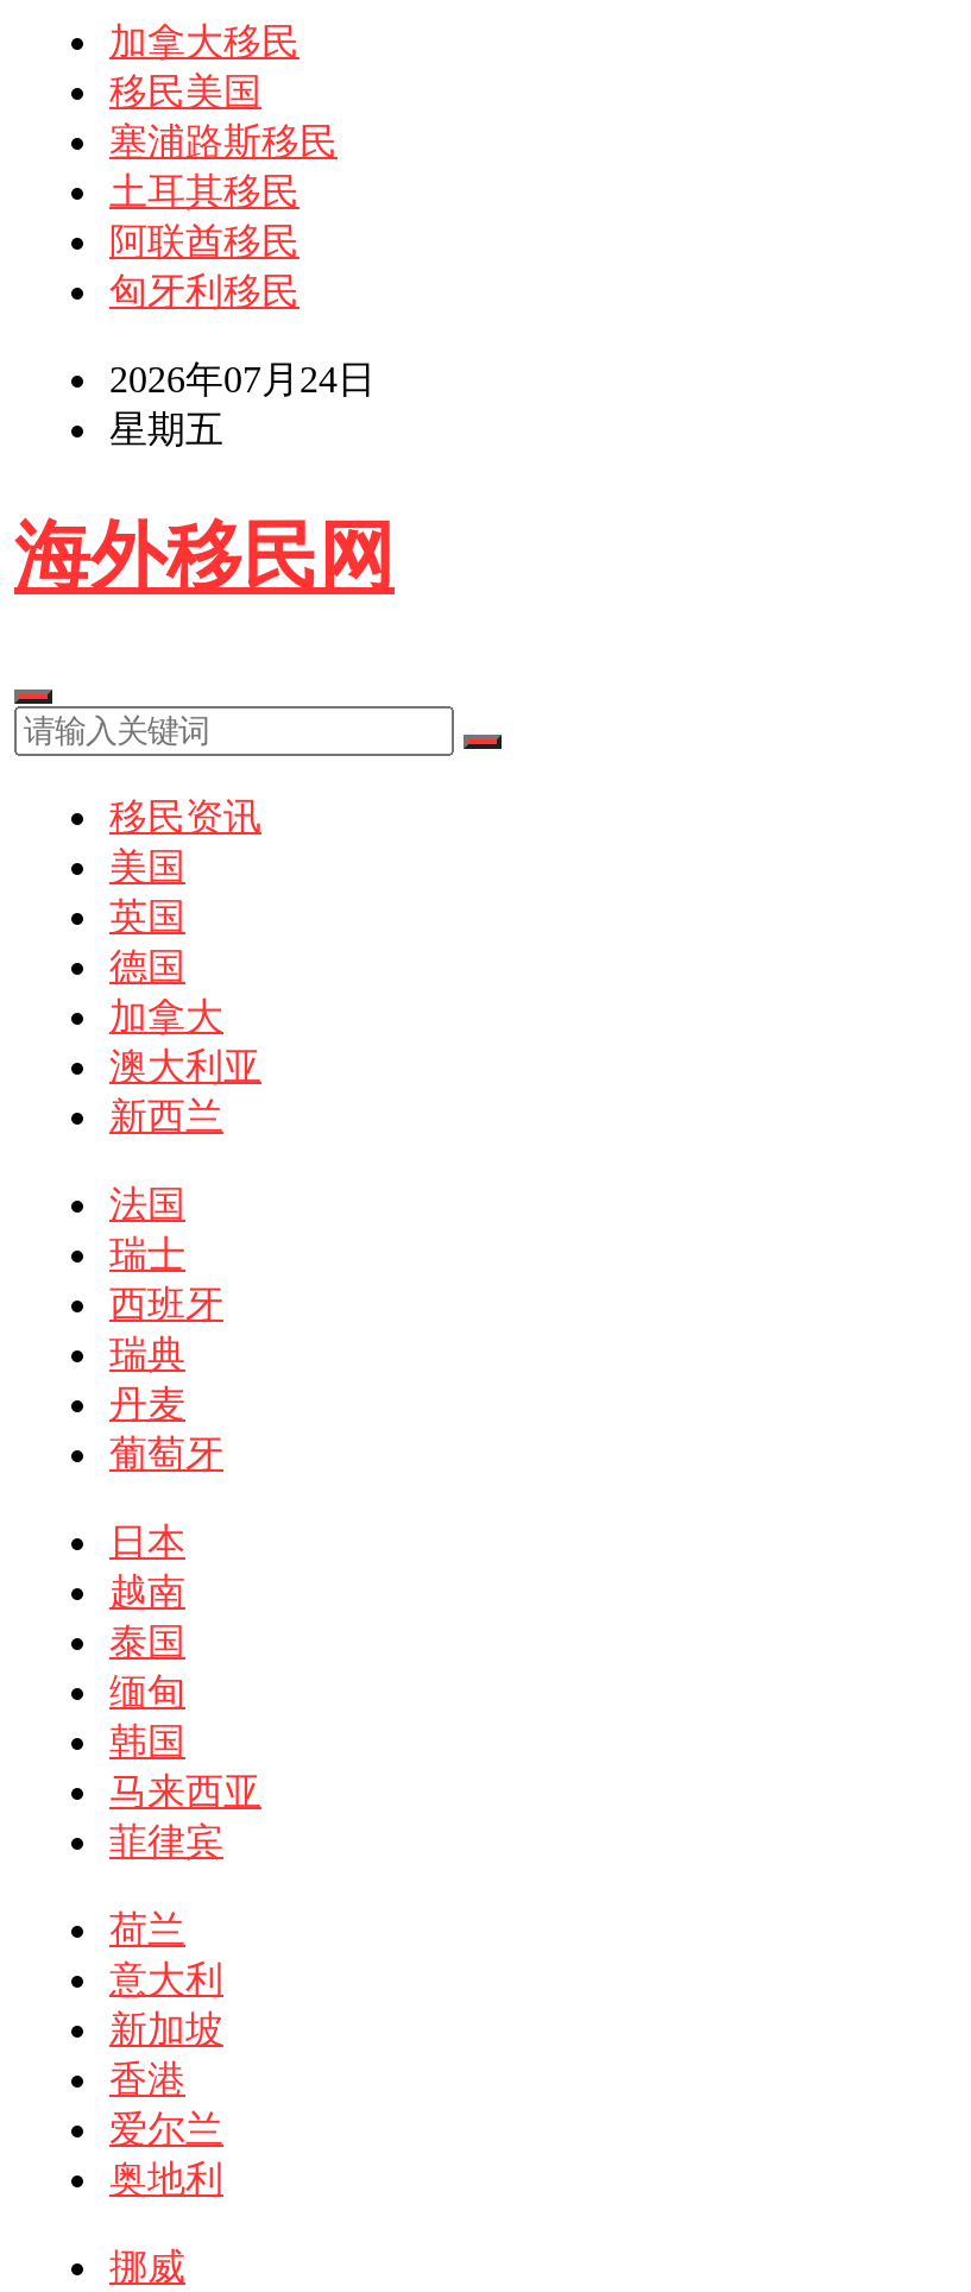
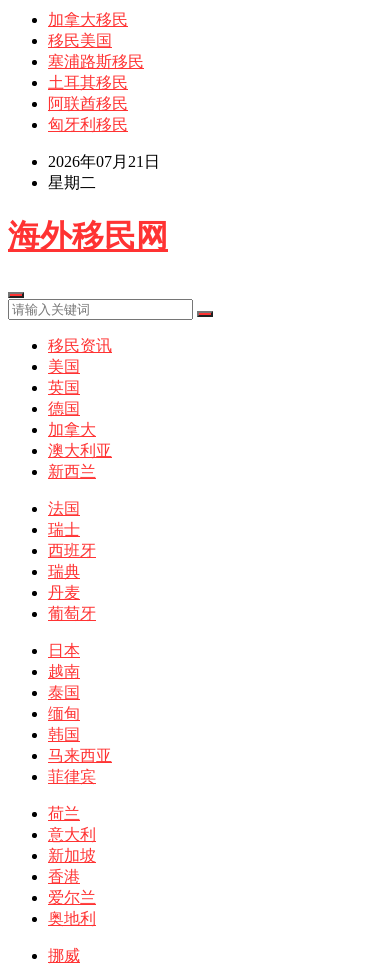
- 2026年07月24日
+ 2026年07月21日

- 星期五
+ 星期二
